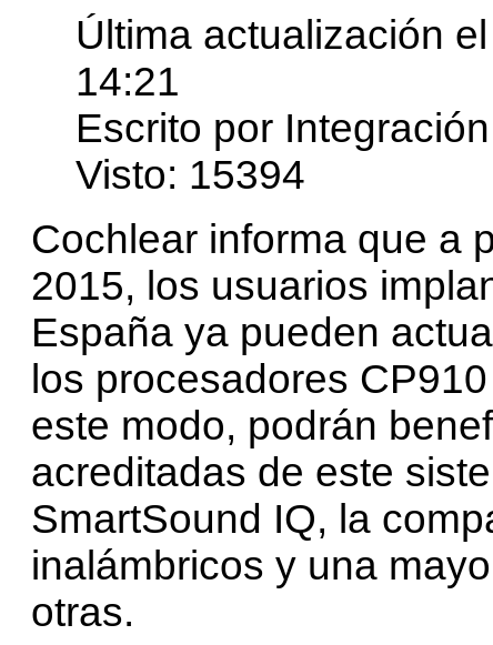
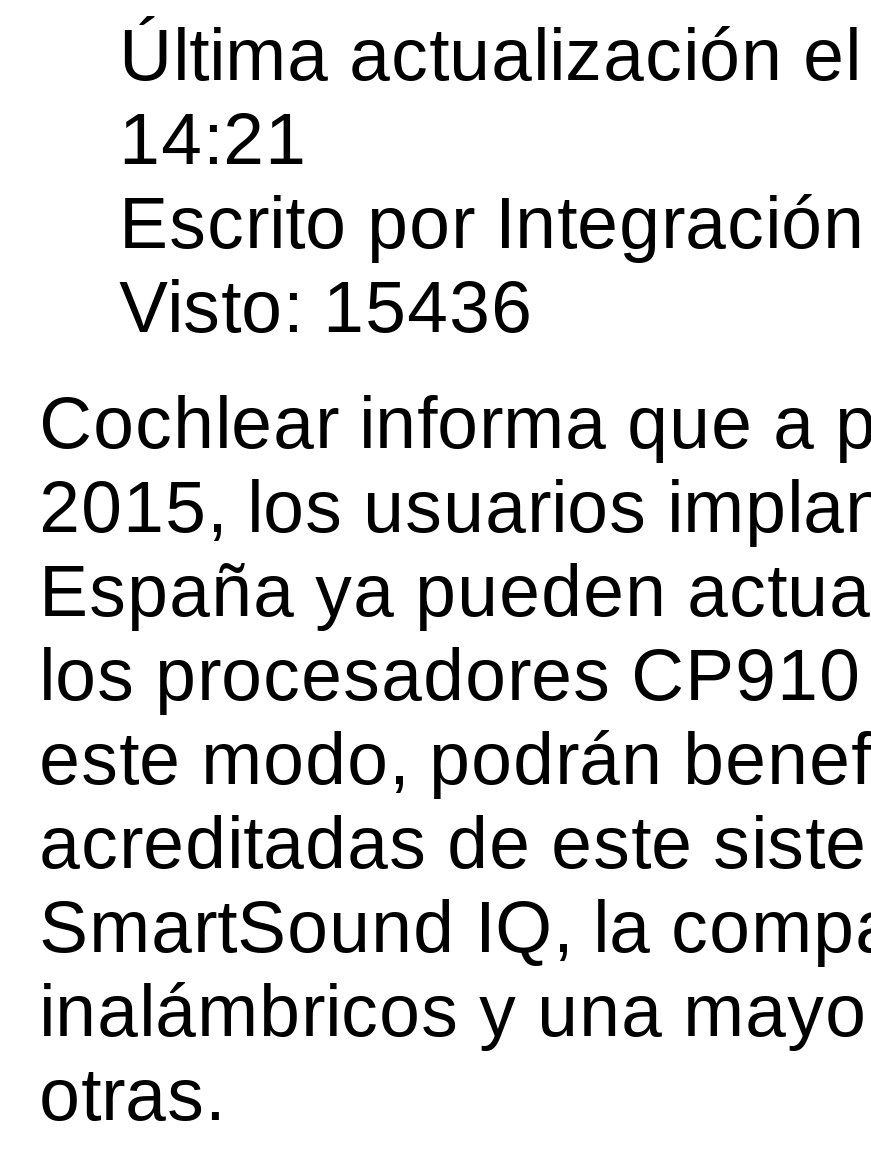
- Visto: 15394
+ Visto: 15436
